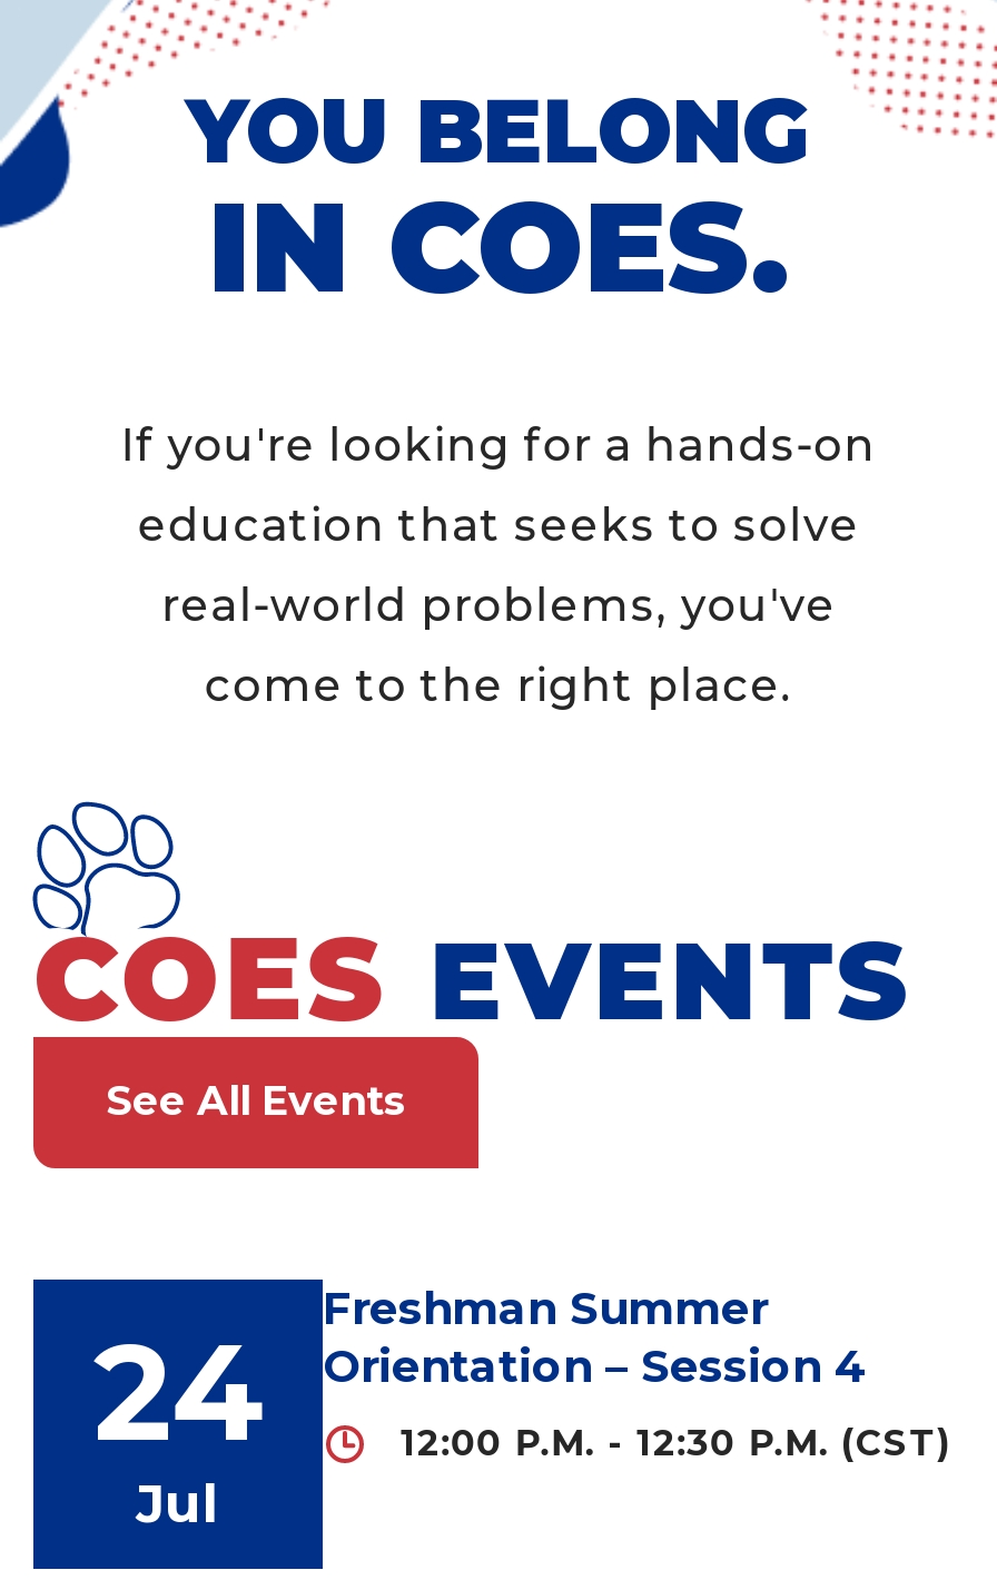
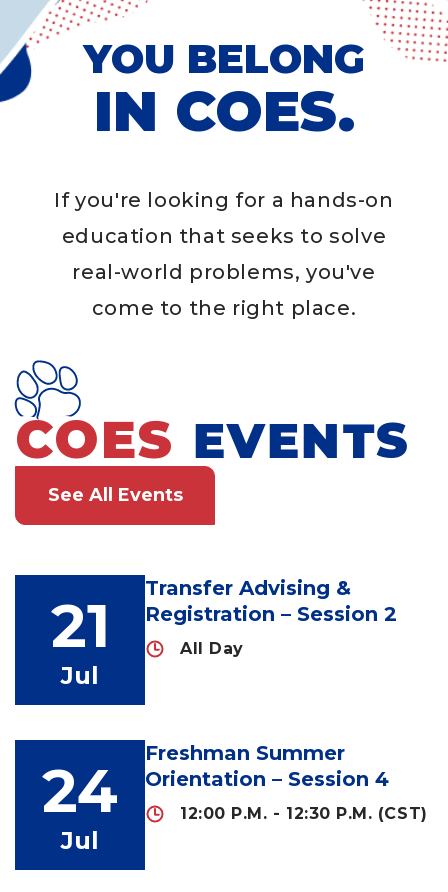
+ 21
+ Jul

+ Transfer Advising &
+ Registration – Session 2
+ All Day
